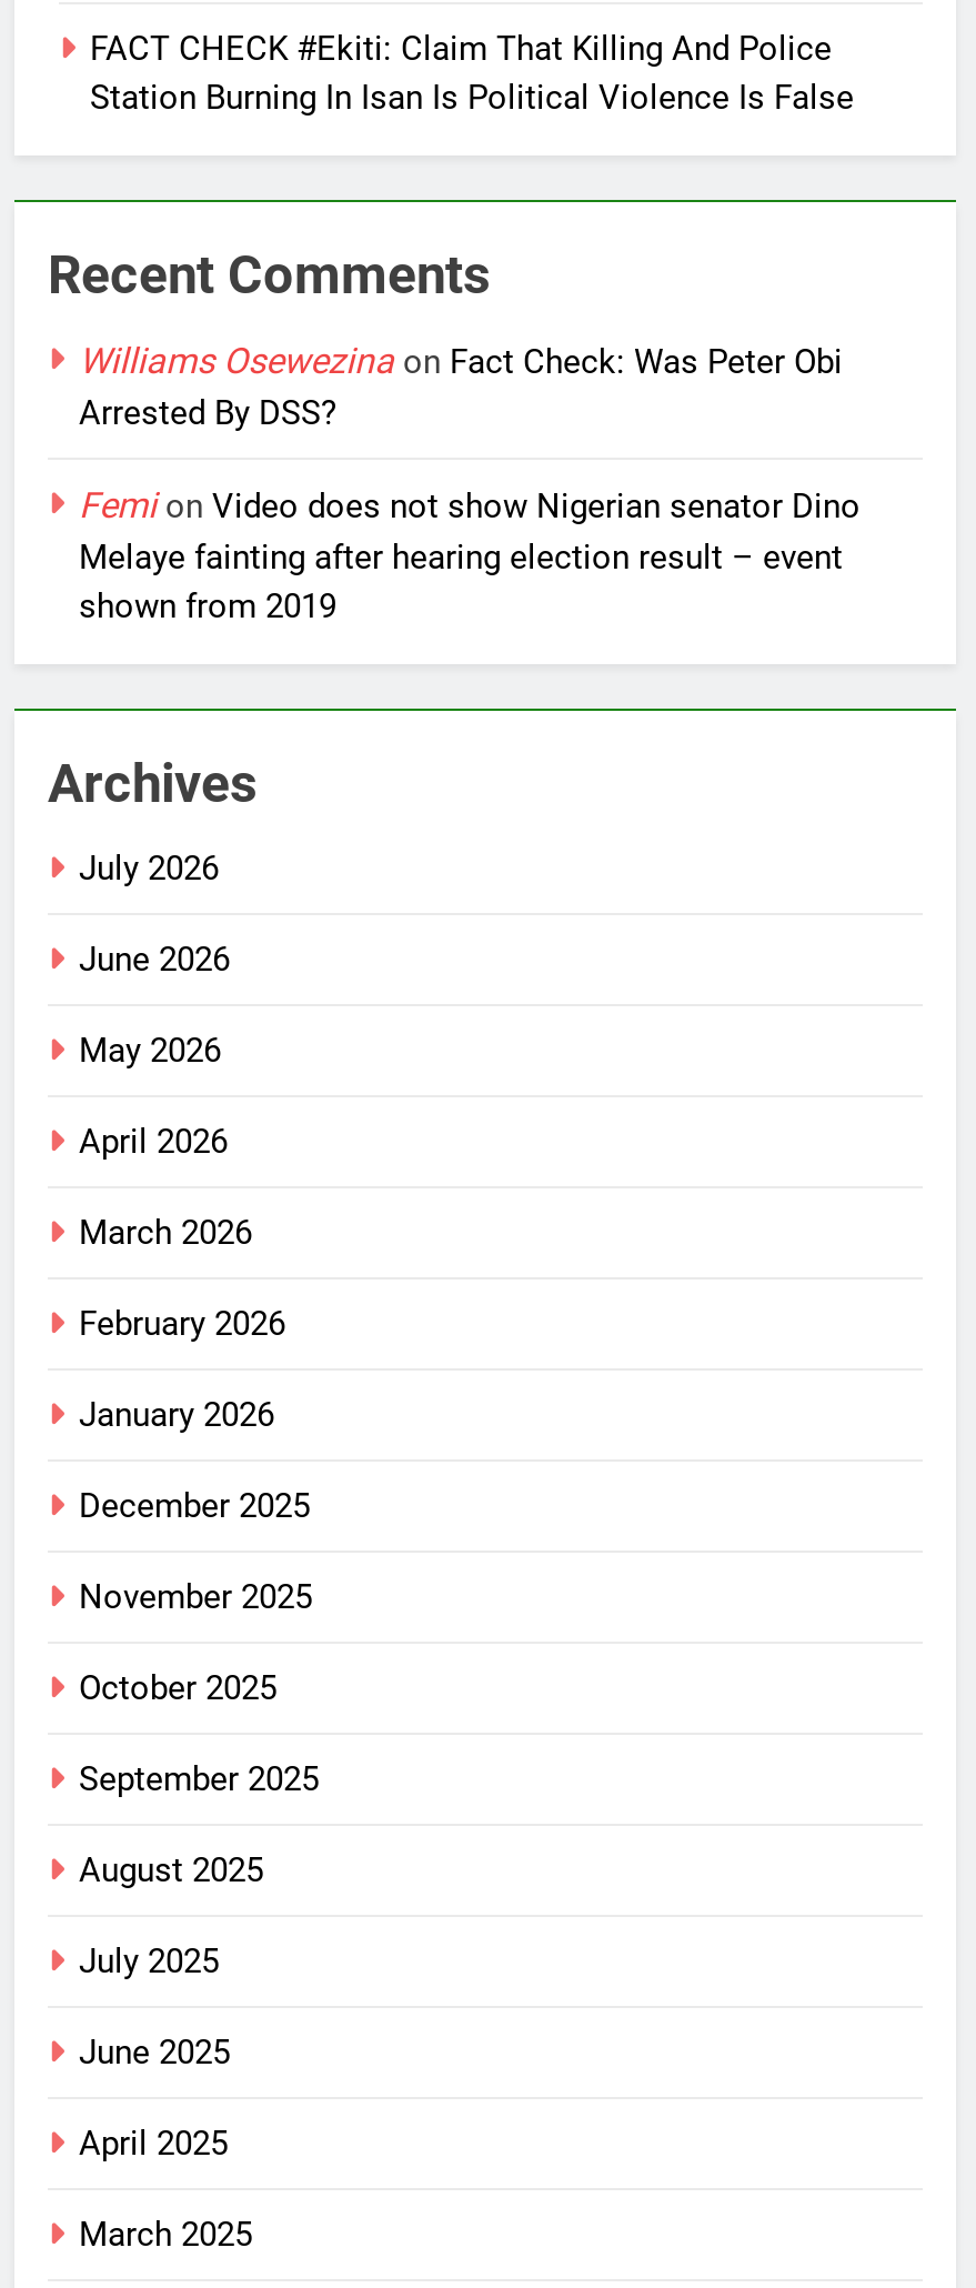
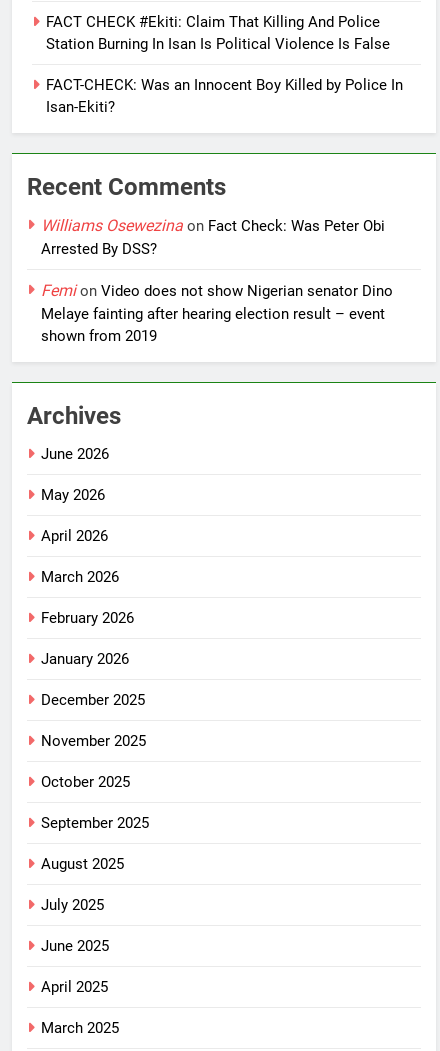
+ FACT-CHECK: Was an Innocent Boy Killed by Police In
+ Isan-Ekiti?

moved down: Recent Comments | Williams Osewezina on Fact Check: Was Peter Obi | Arrested By DSS? | Femion Video does not show Nigerian senator Dino | Melaye fainting after hearing election result – event | shown from 2019 | Archives

- July 2026
